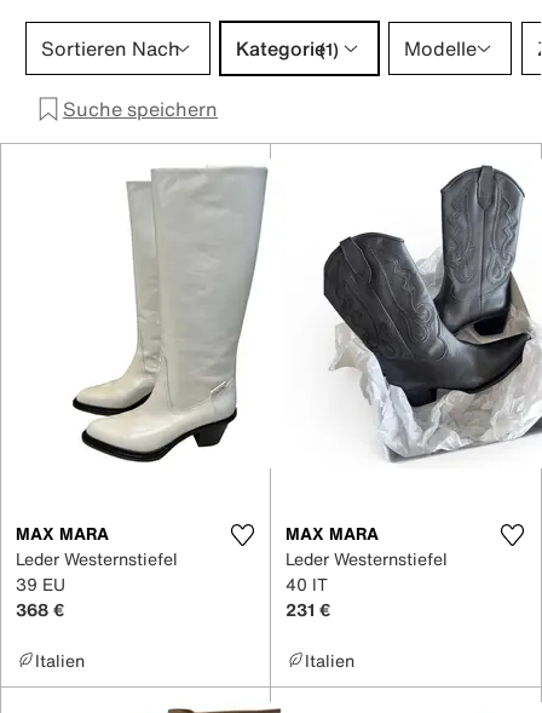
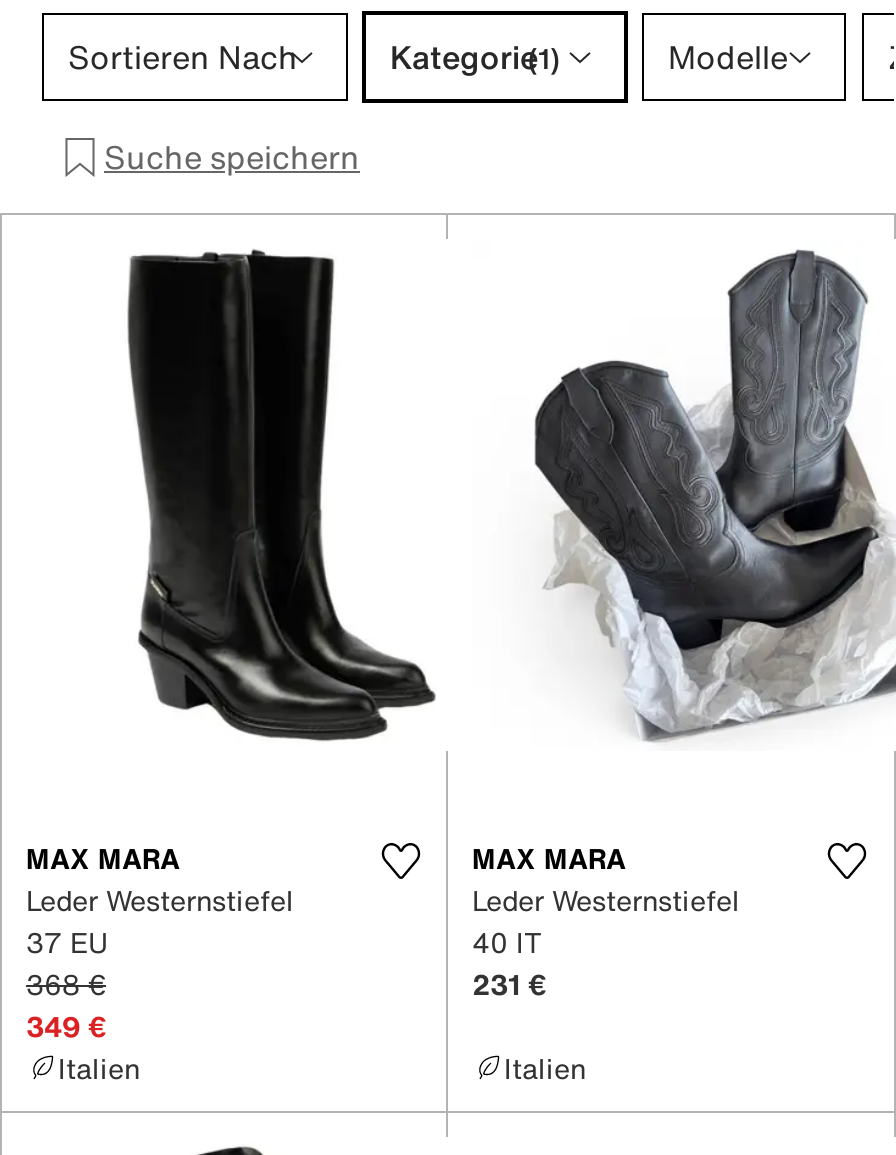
- [image]
+ [image]

- 39 EU
+ 37 EU

+ 349 €
